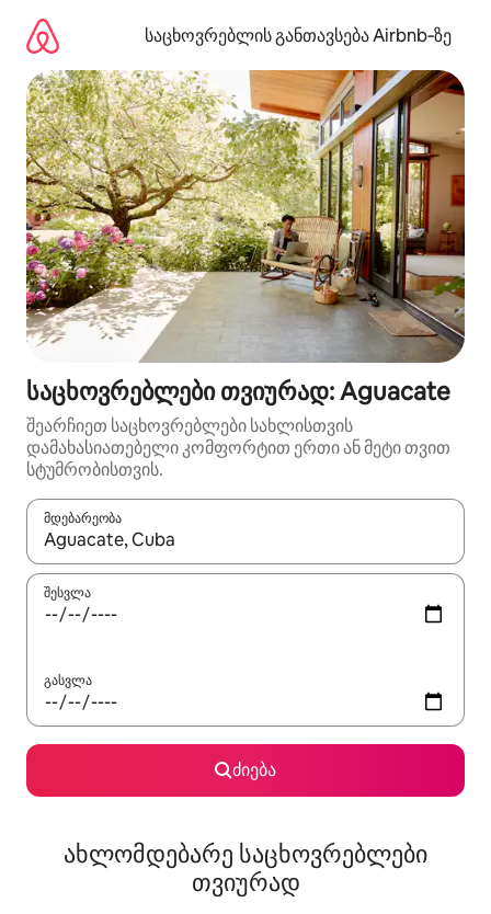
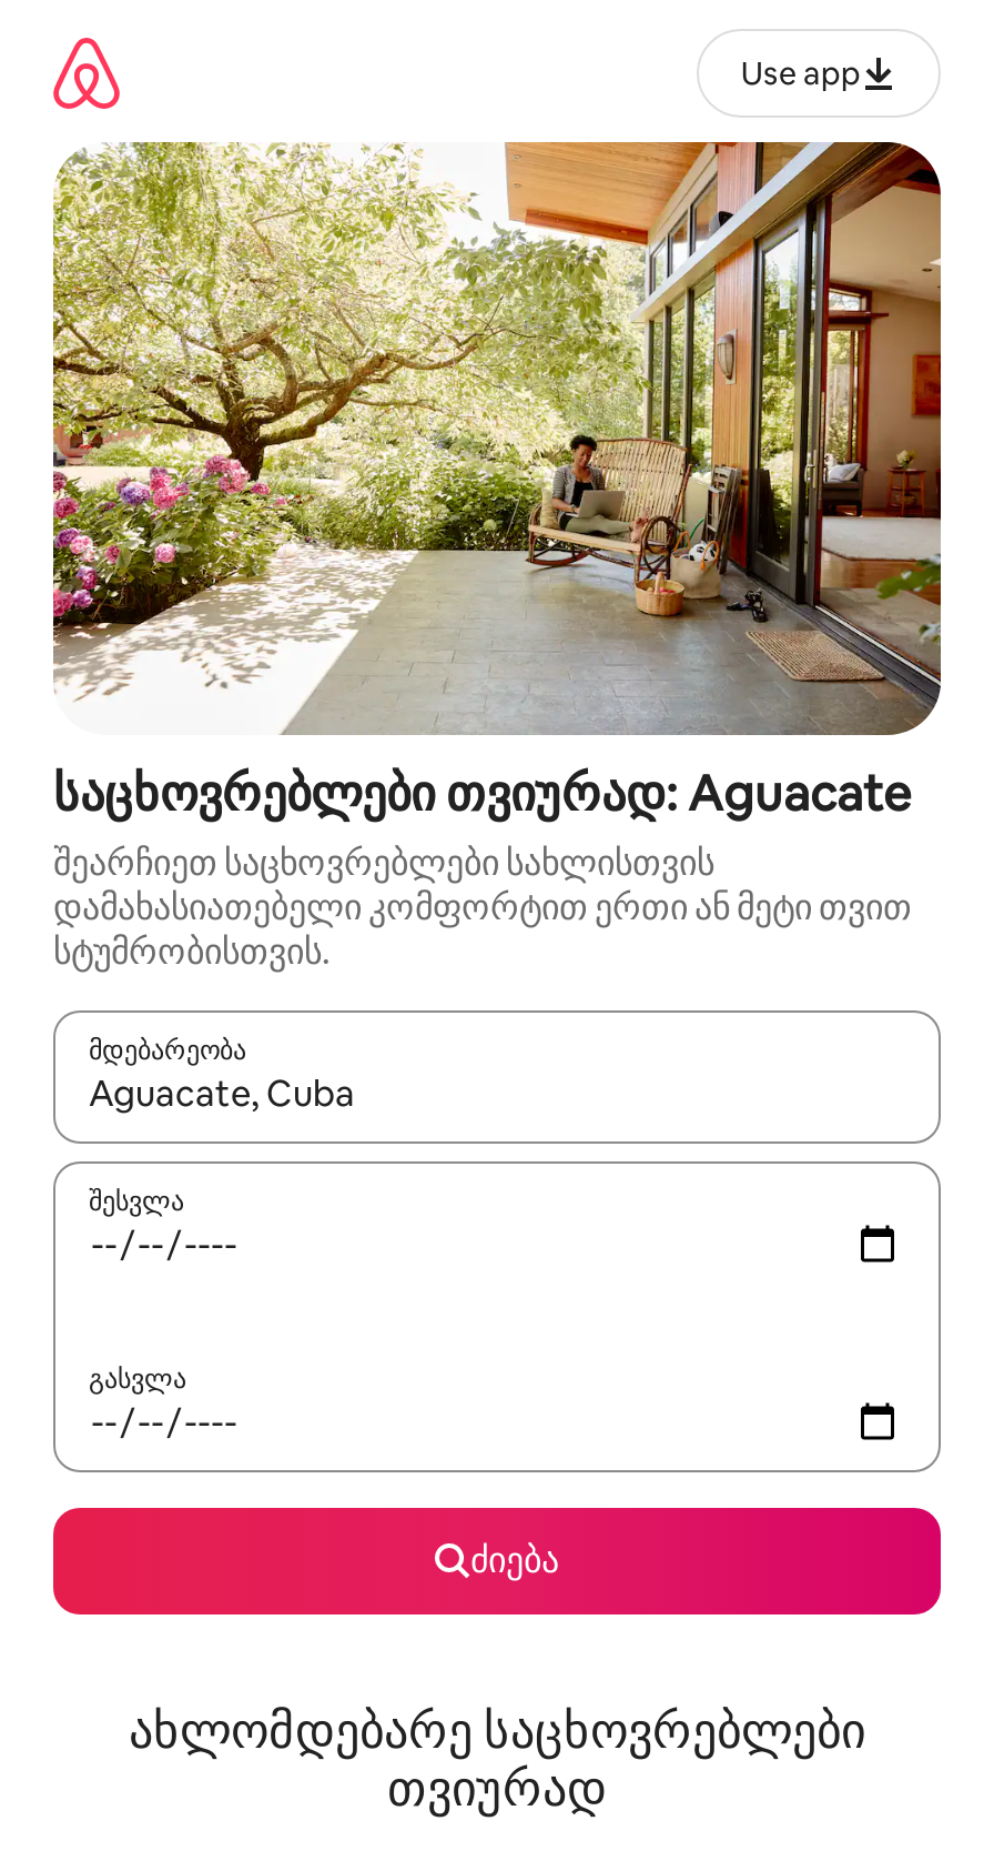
- საცხოვრებლის განთავსება Airbnb‑ზე
+ Use app
